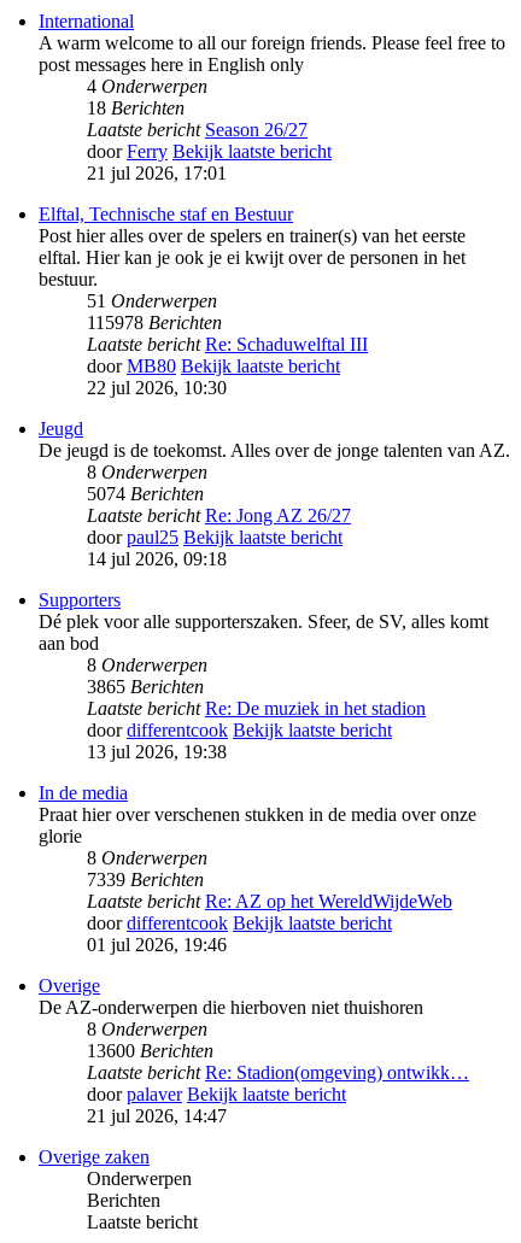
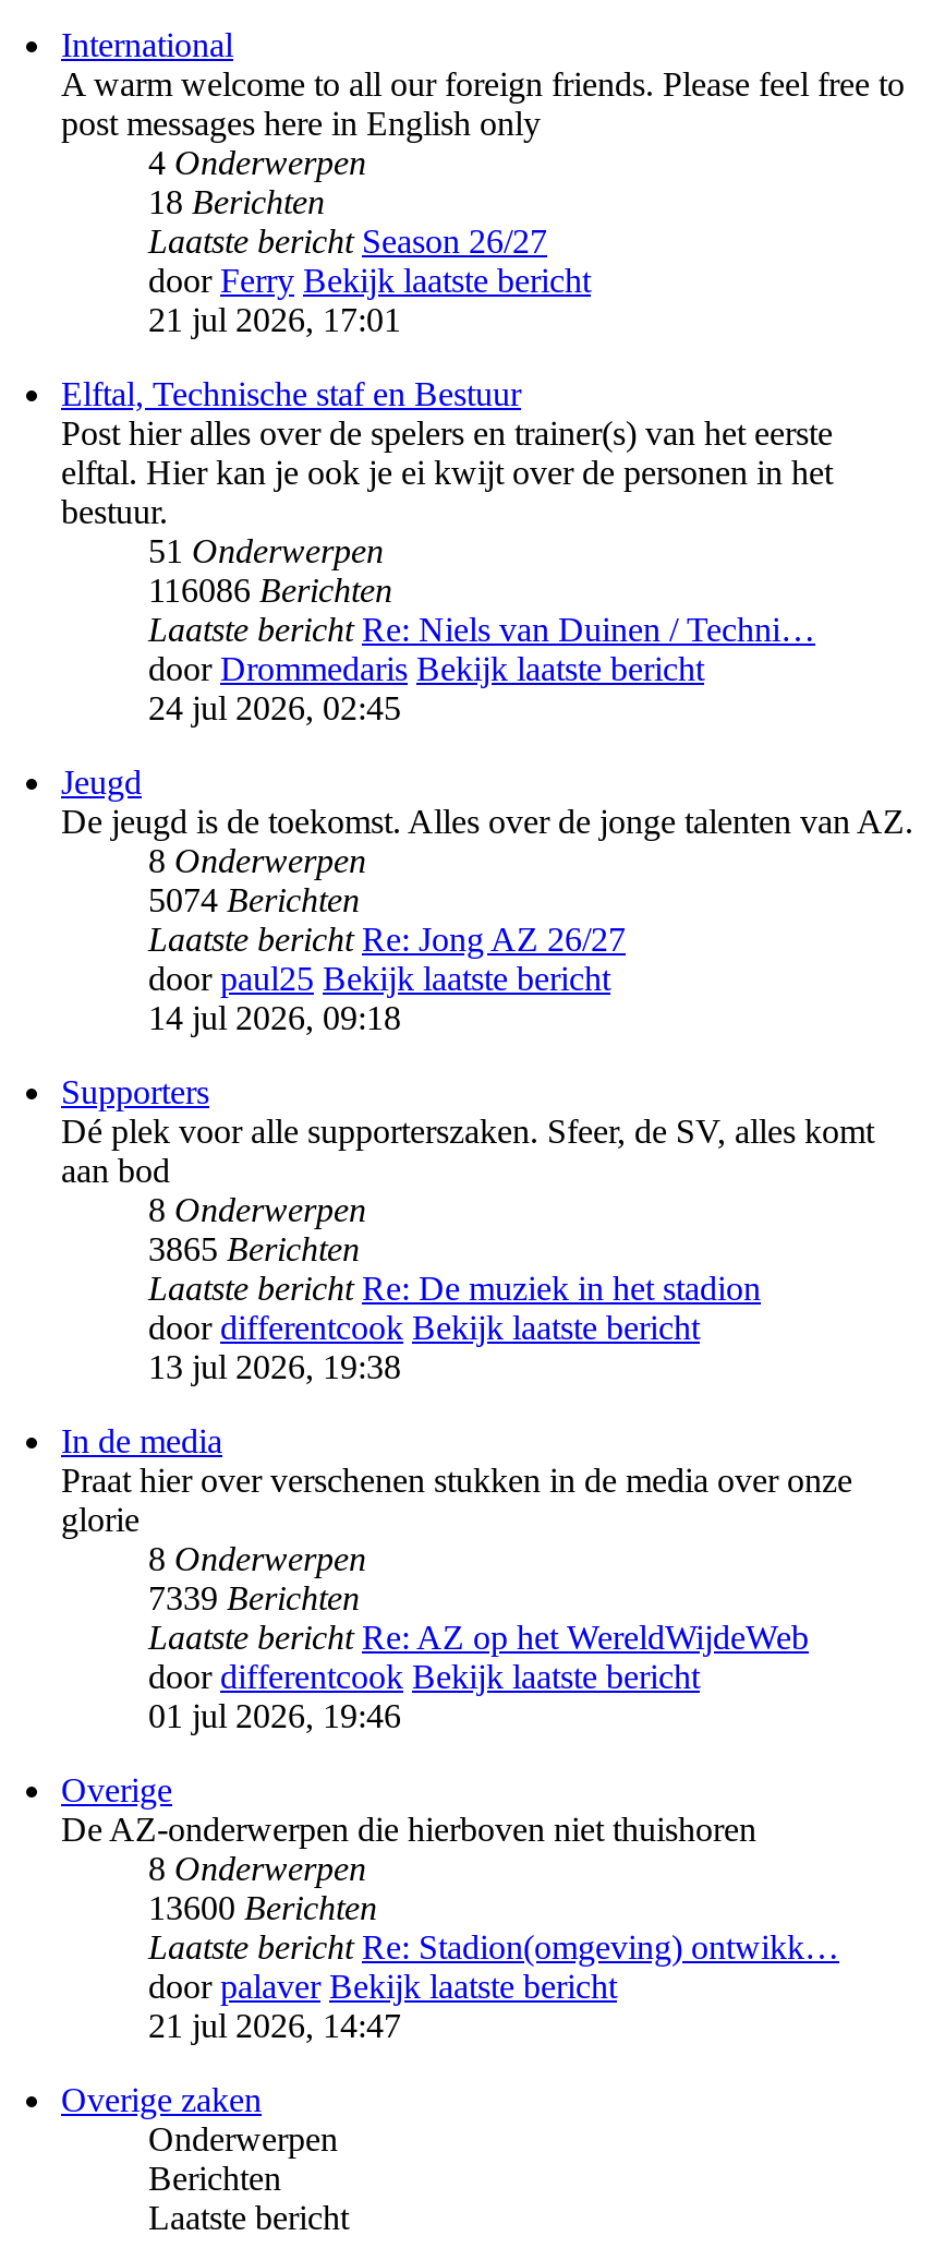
- 115978 Berichten
- Laatste bericht Re: Schaduwelftal III
- door MB80 Bekijk laatste bericht
- 22 jul 2026, 10:30
+ 116086 Berichten
+ Laatste bericht Re: Niels van Duinen / Techni…
+ door Drommedaris Bekijk laatste bericht
+ 24 jul 2026, 02:45
